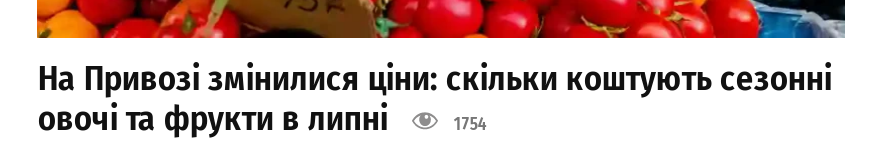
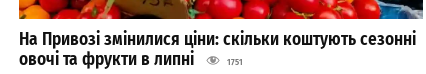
- 1754
+ 1751
